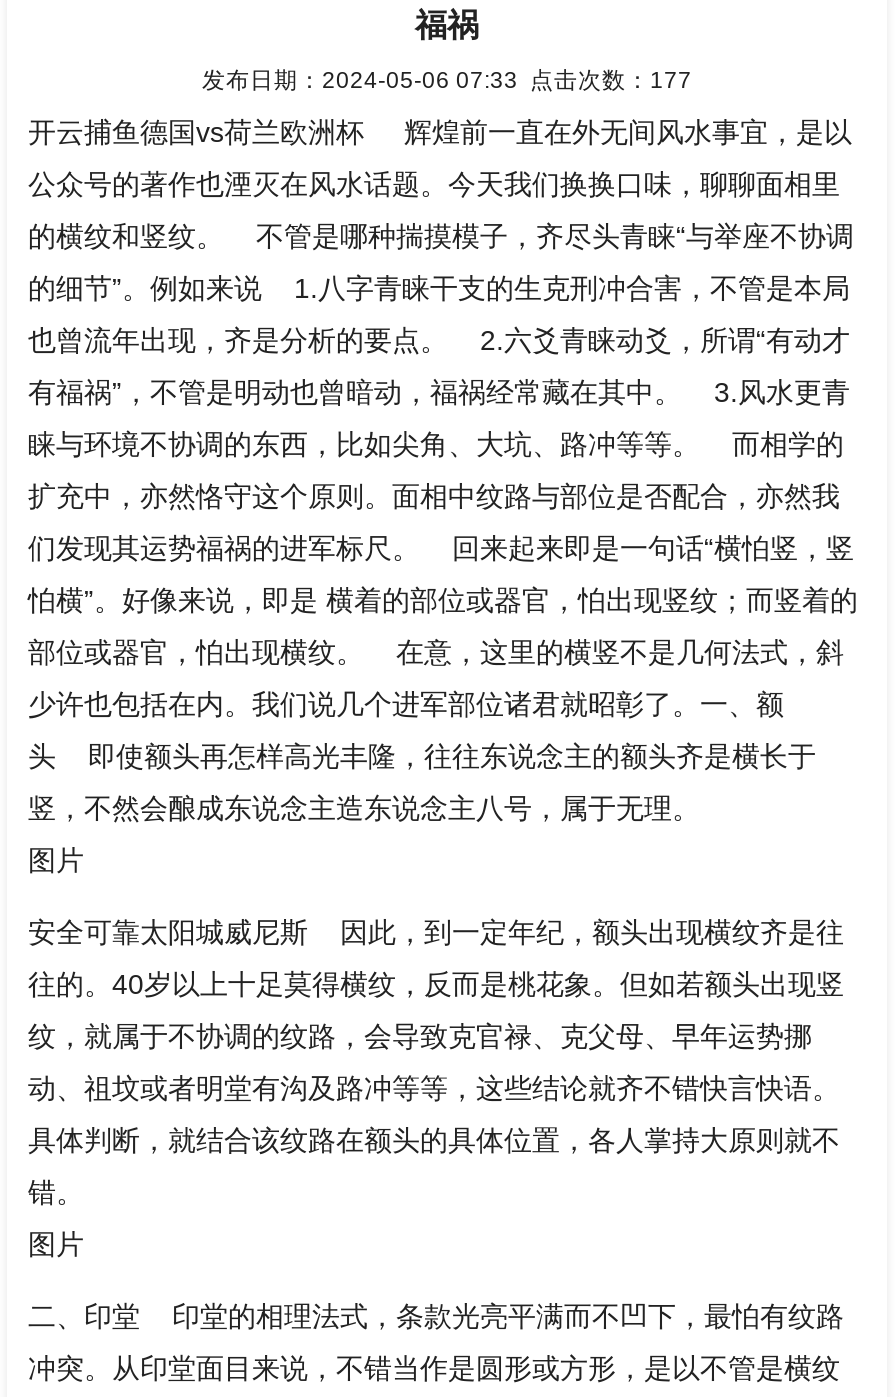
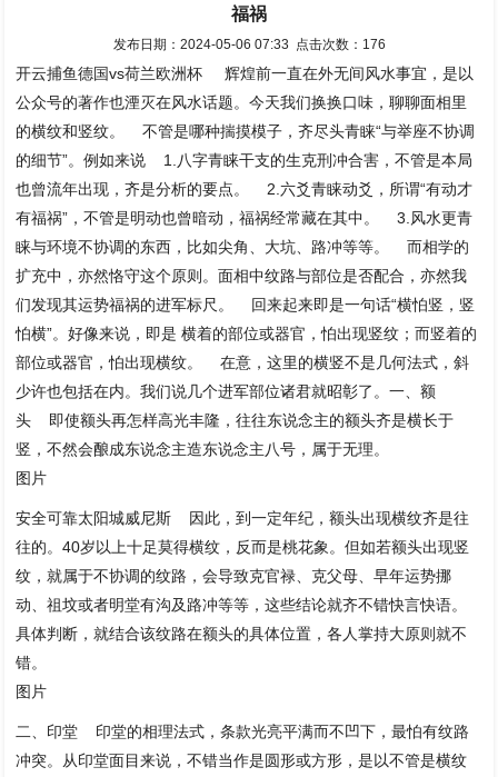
- 发布日期：2024-05-06 07:33 点击次数：177
+ 发布日期：2024-05-06 07:33 点击次数：176
